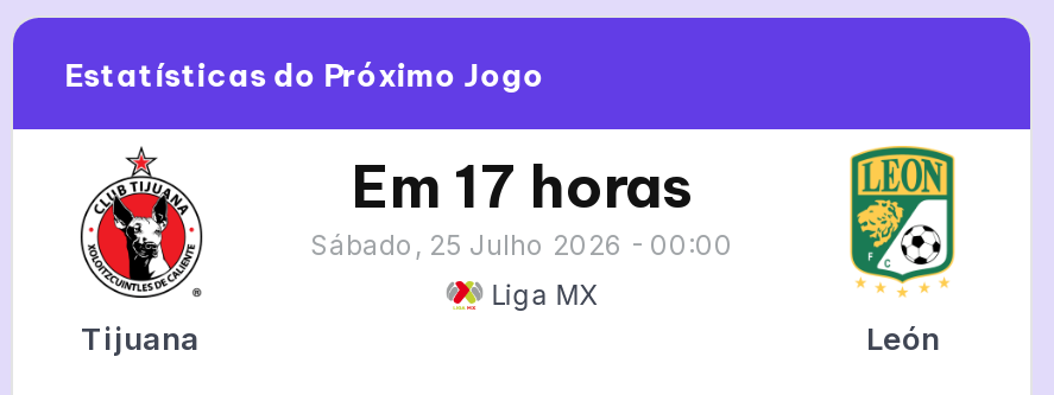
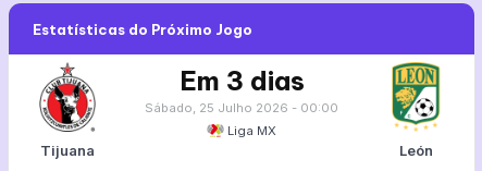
- Em 17 horas
+ Em 3 dias
